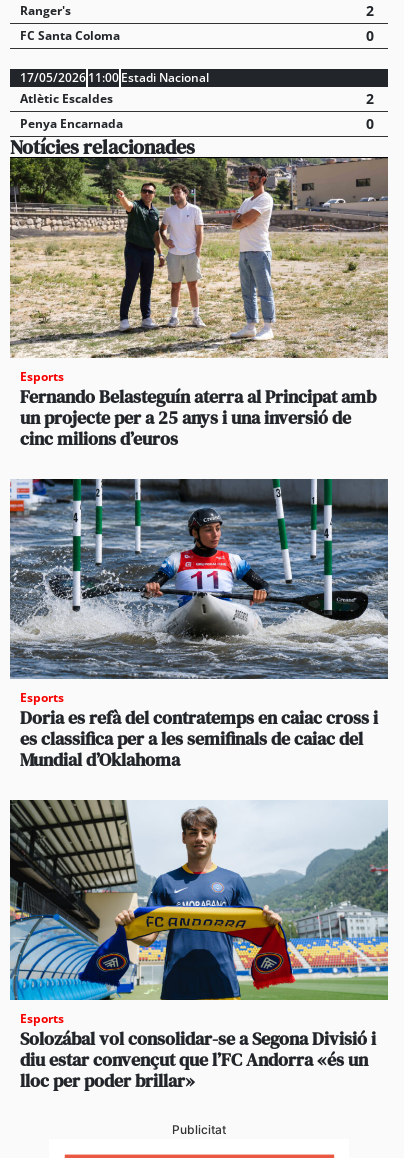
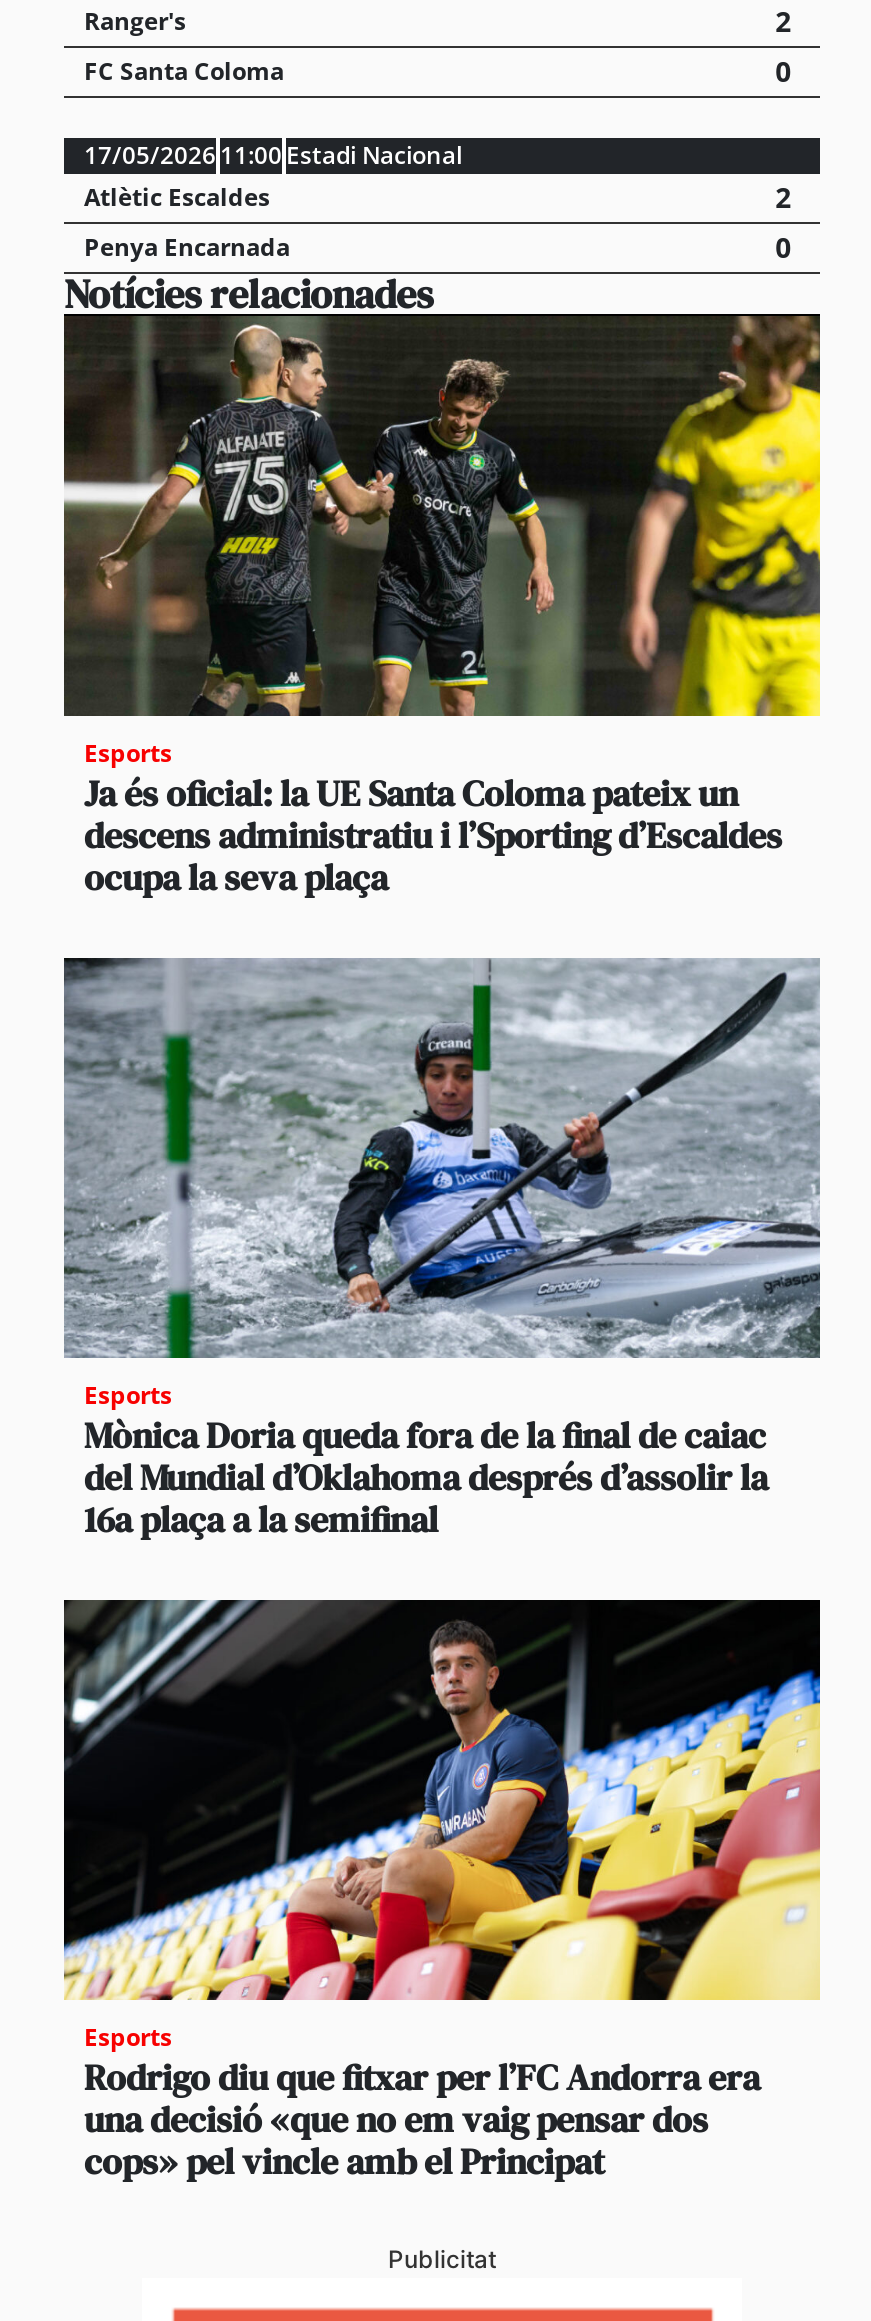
- [image]
- Fernando Belasteguín aterra al Principat amb
- un projecte per a 25 anys i una inversió de
- cinc milions d’euros
+ [image]
+ Ja és oficial: la UE Santa Coloma pateix un
+ descens administratiu i l’Sporting d’Escaldes
+ ocupa la seva plaça

- [image]
- Doria es refà del contratemps en caiac cross i
- es classifica per a les semifinals de caiac del
- Mundial d’Oklahoma
+ [image]
+ Mònica Doria queda fora de la final de caiac
+ del Mundial d’Oklahoma després d’assolir la
+ 16a plaça a la semifinal

- [image]
- Solozábal vol consolidar-se a Segona Divisió i
- diu estar convençut que l’FC Andorra «és un
- lloc per poder brillar»
+ [image]
+ Rodrigo diu que fitxar per l’FC Andorra era
+ una decisió «que no em vaig pensar dos
+ cops» pel vincle amb el Principat
